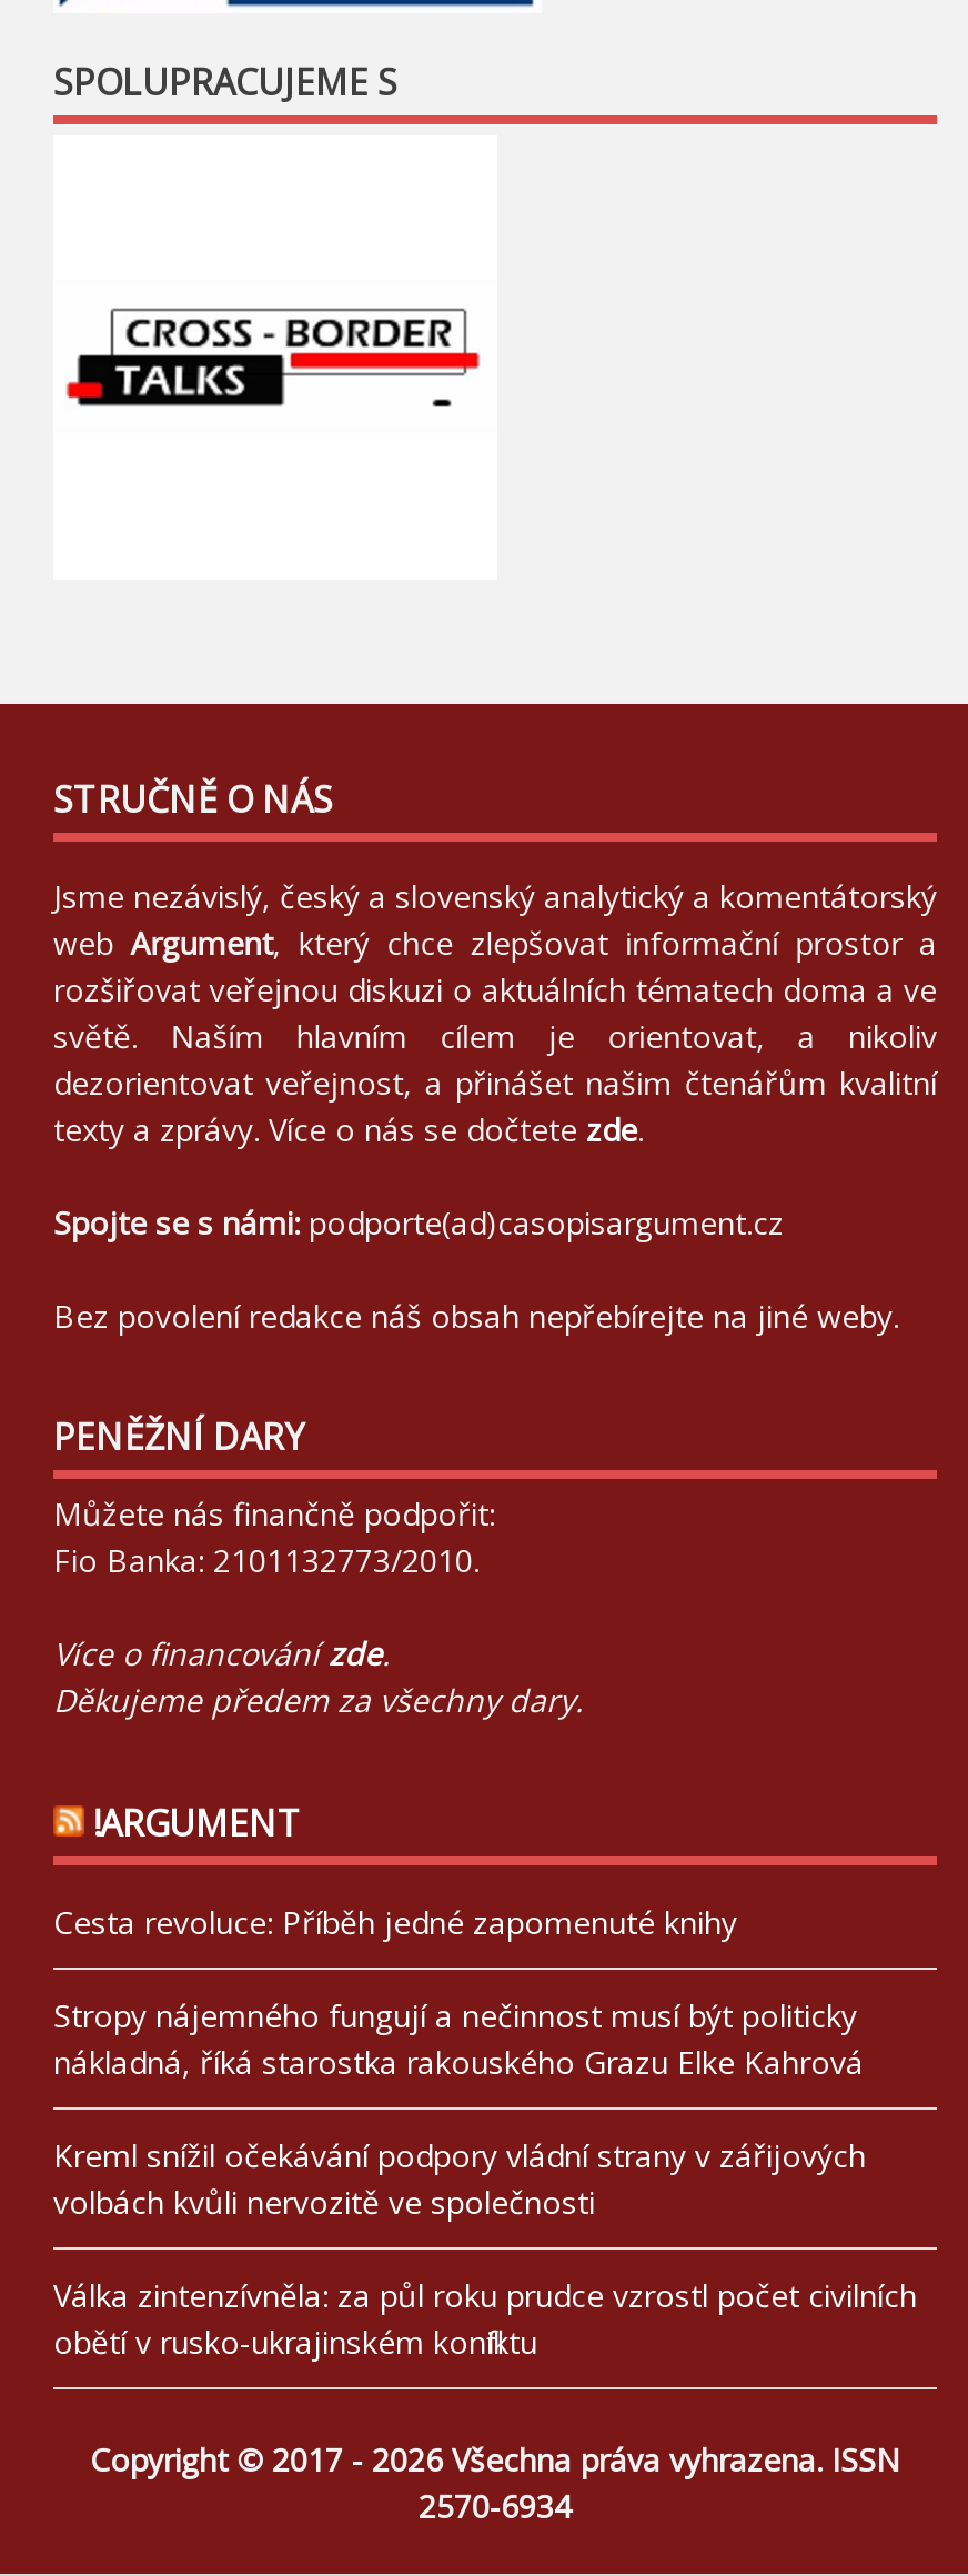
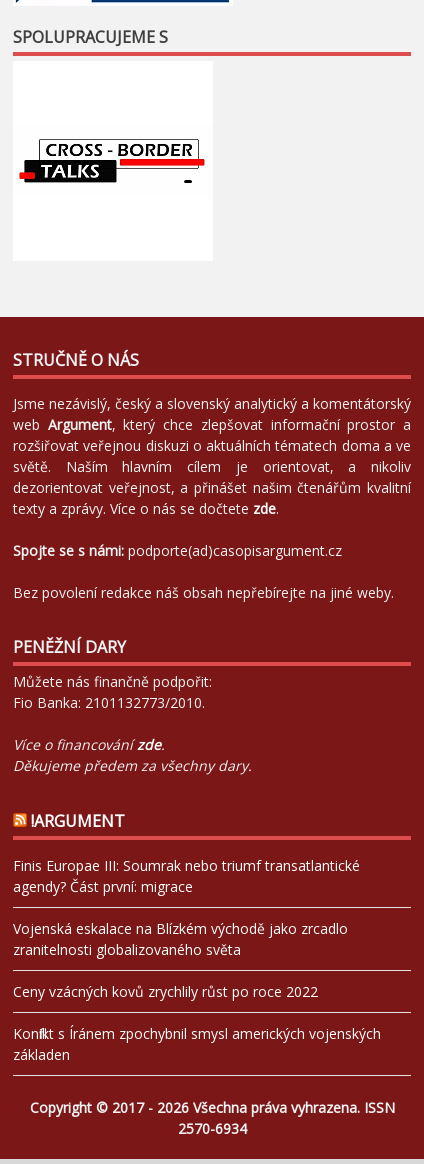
- Cesta revoluce: Příběh jedné zapomenuté knihy
+ Finis Europae III: Soumrak nebo triumf transatlantické
+ agendy? Část první: migrace

- Stropy nájemného fungují a nečinnost musí být politicky
- nákladná, říká starostka rakouského Grazu Elke Kahrová
+ Vojenská eskalace na Blízkém východě jako zrcadlo
+ zranitelnosti globalizovaného světa

- Kreml snížil očekávání podpory vládní strany v zářijových
- volbách kvůli nervozitě ve společnosti
+ Ceny vzácných kovů zrychlily růst po roce 2022

- Válka zintenzívněla: za půl roku prudce vzrostl počet civilních
- obětí v rusko-ukrajinském konfliktu
+ Konflikt s Íránem zpochybnil smysl amerických vojenských
+ základen
